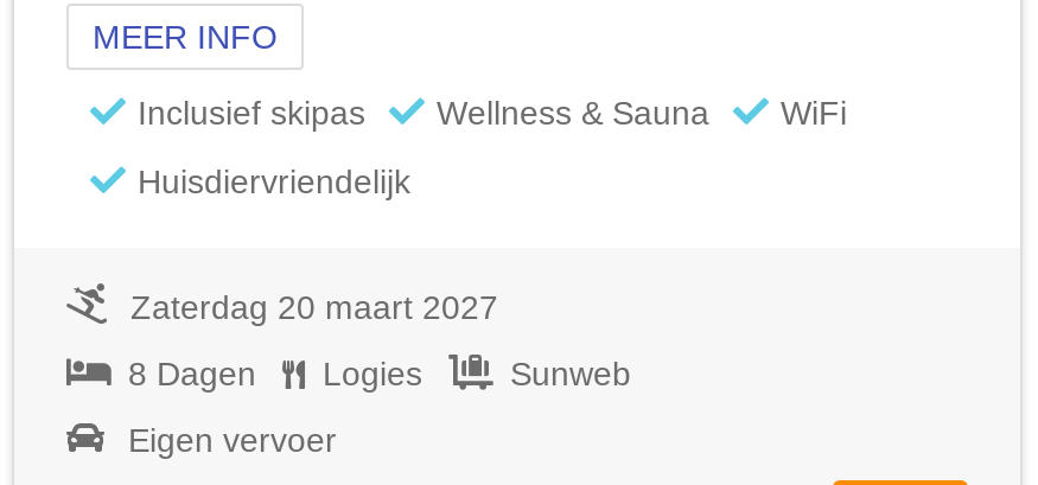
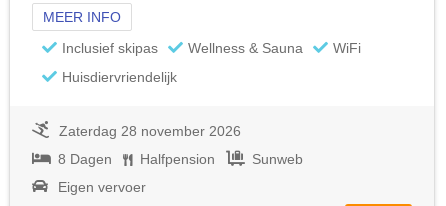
- Zaterdag 20 maart 2027
+ Zaterdag 28 november 2026

- Logies
+ Halfpension
